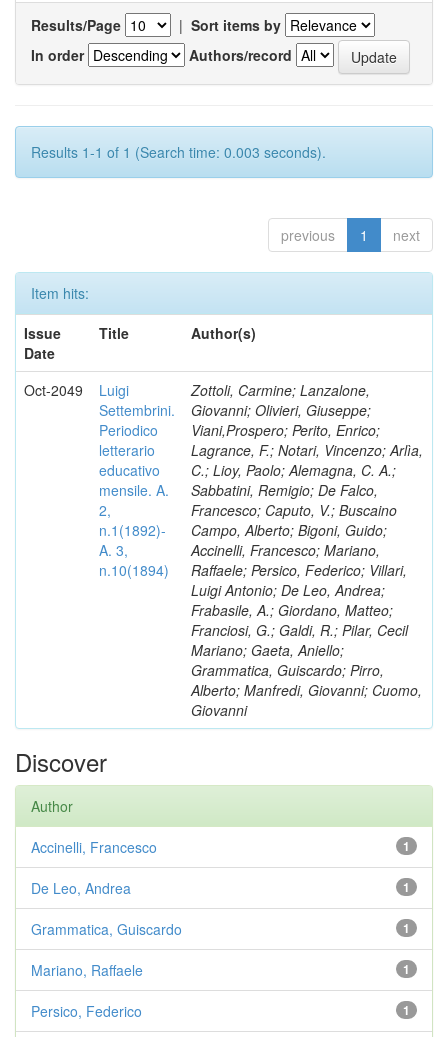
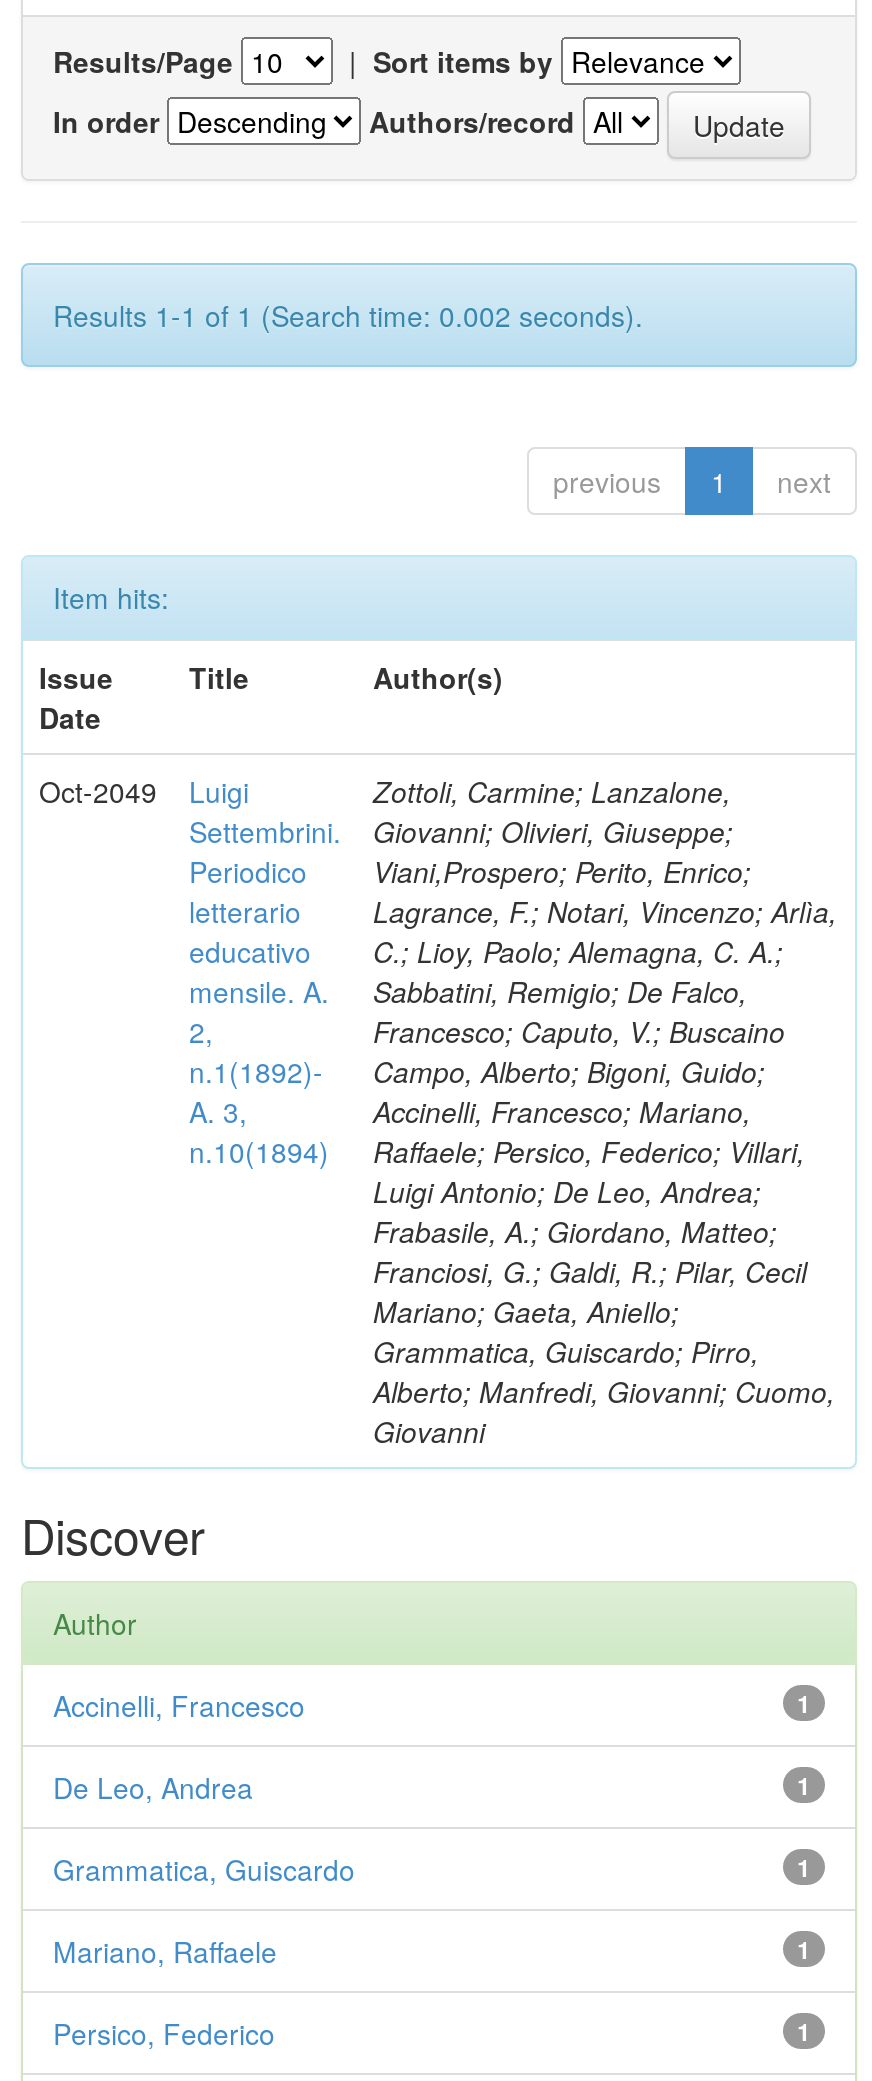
- Results 1-1 of 1 (Search time: 0.003 seconds).
+ Results 1-1 of 1 (Search time: 0.002 seconds).
